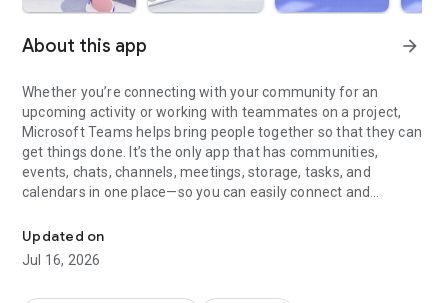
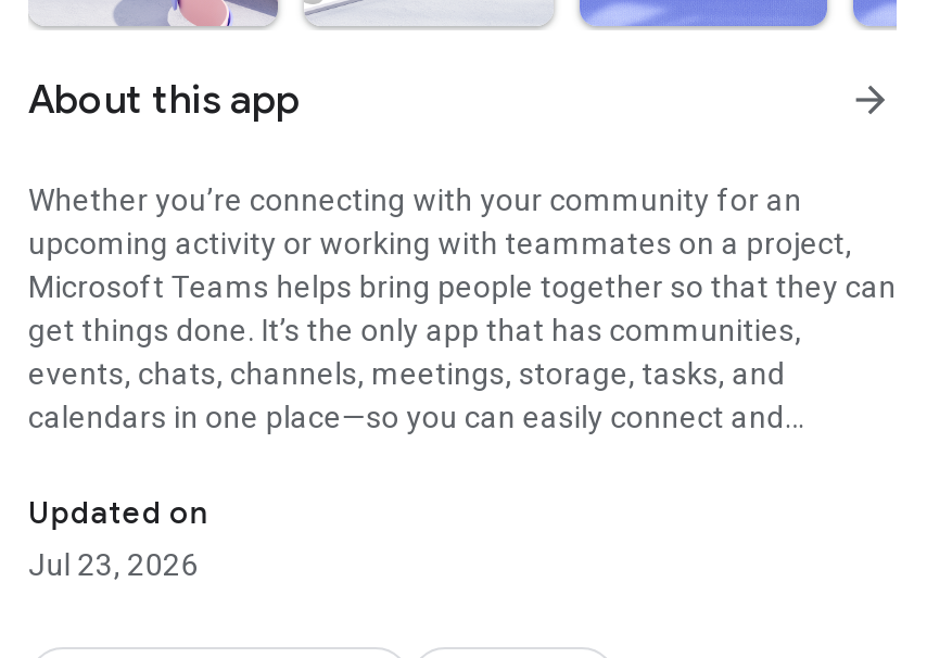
- Jul 16, 2026
+ Jul 23, 2026
